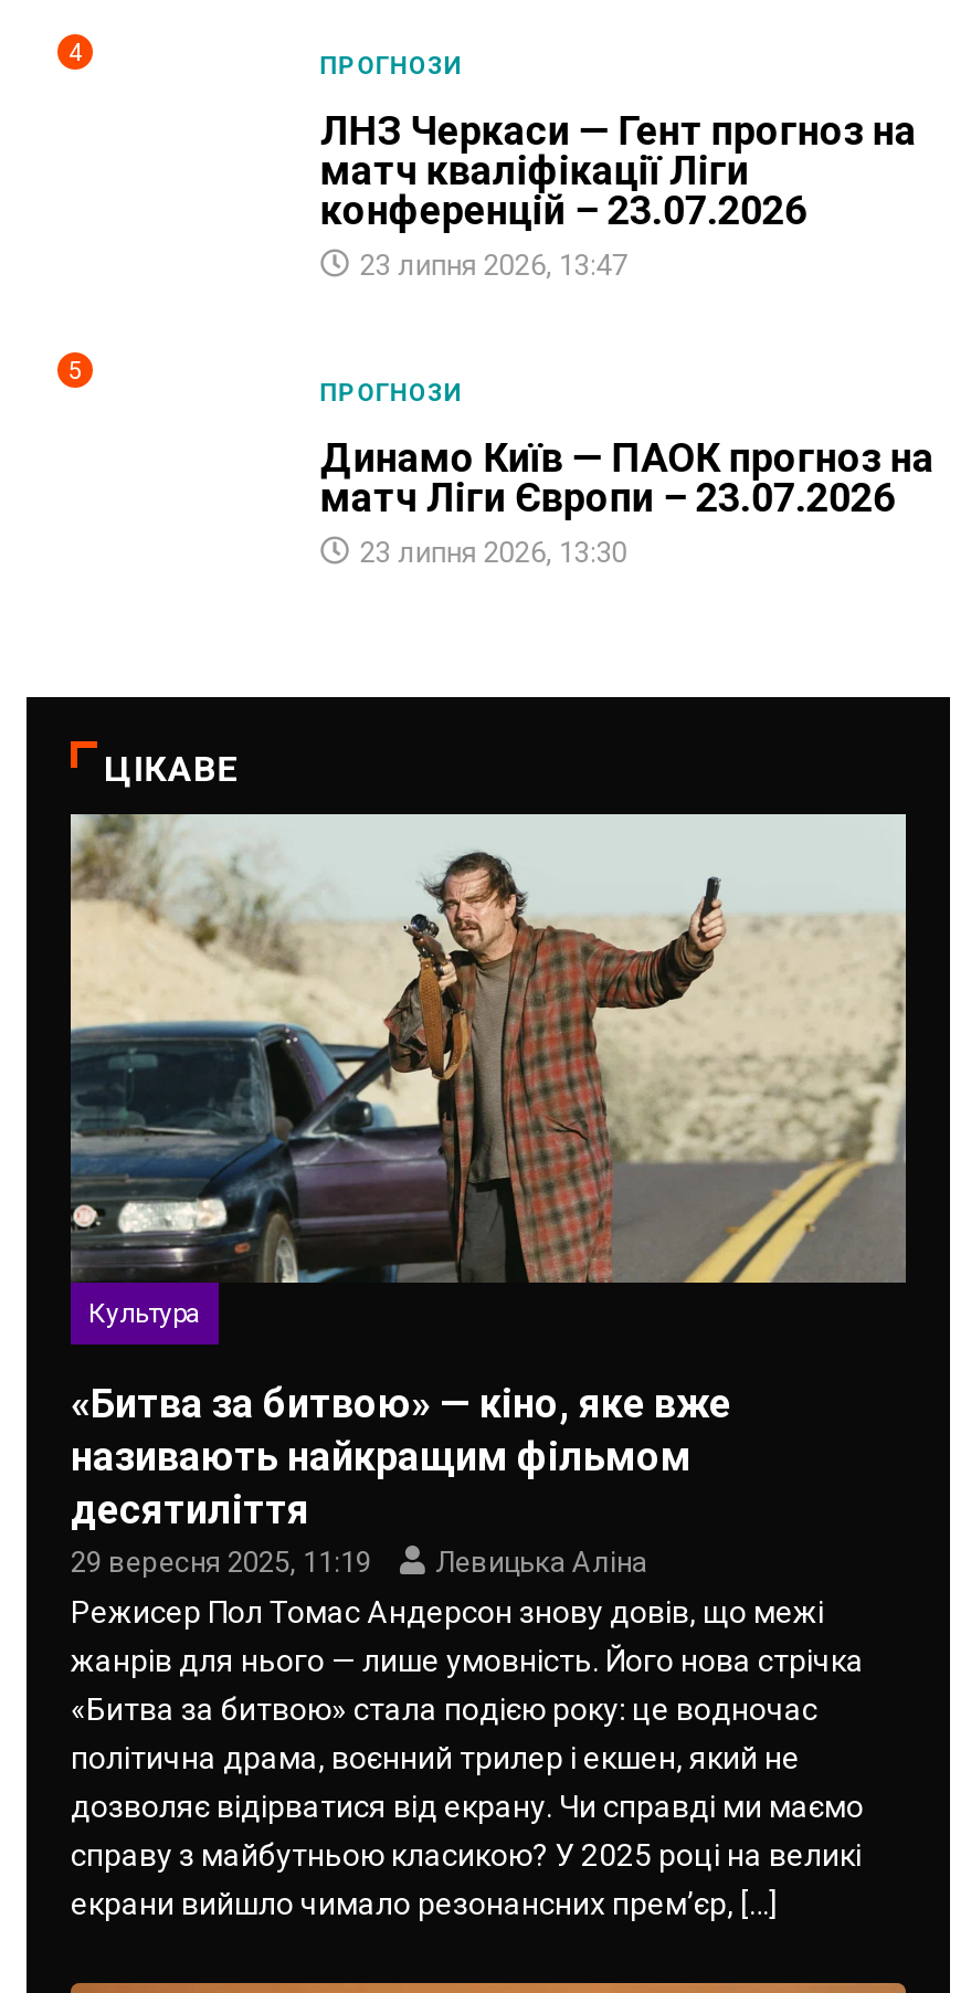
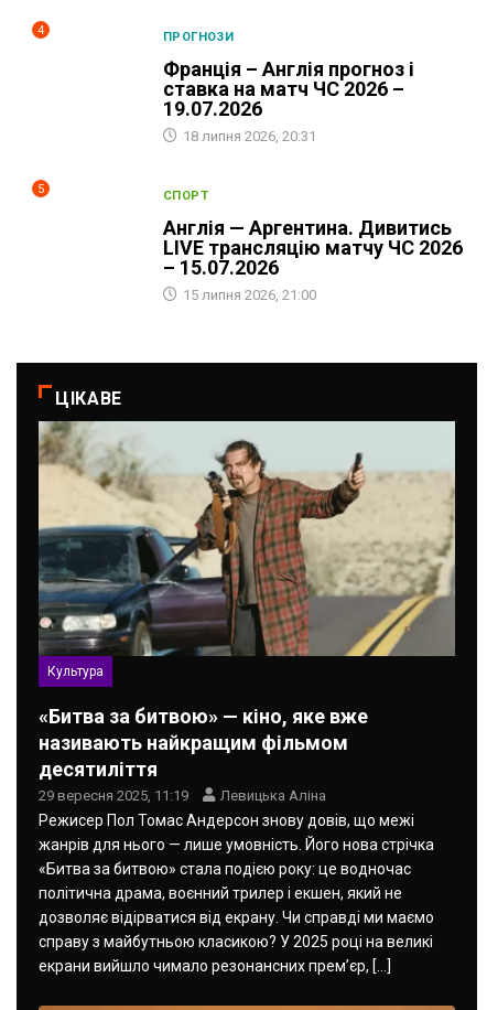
- ЛНЗ Черкаси — Гент прогноз на
- матч кваліфікації Ліги
- конференцій – 23.07.2026
- 23 липня 2026, 13:47
+ Франція – Англія прогноз і
+ ставка на матч ЧС 2026 –
+ 19.07.2026
+ 18 липня 2026, 20:31

- ПРОГНОЗИ
+ СПОРТ

- Динамо Київ — ПАОК прогноз на
- матч Ліги Європи – 23.07.2026
- 23 липня 2026, 13:30
+ Англія — Аргентина. Дивитись
+ LIVE трансляцію матчу ЧС 2026
+ – 15.07.2026
+ 15 липня 2026, 21:00
